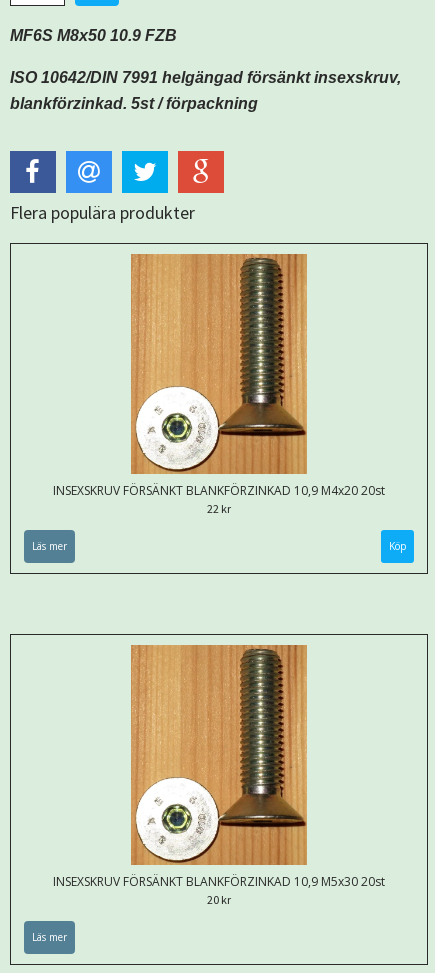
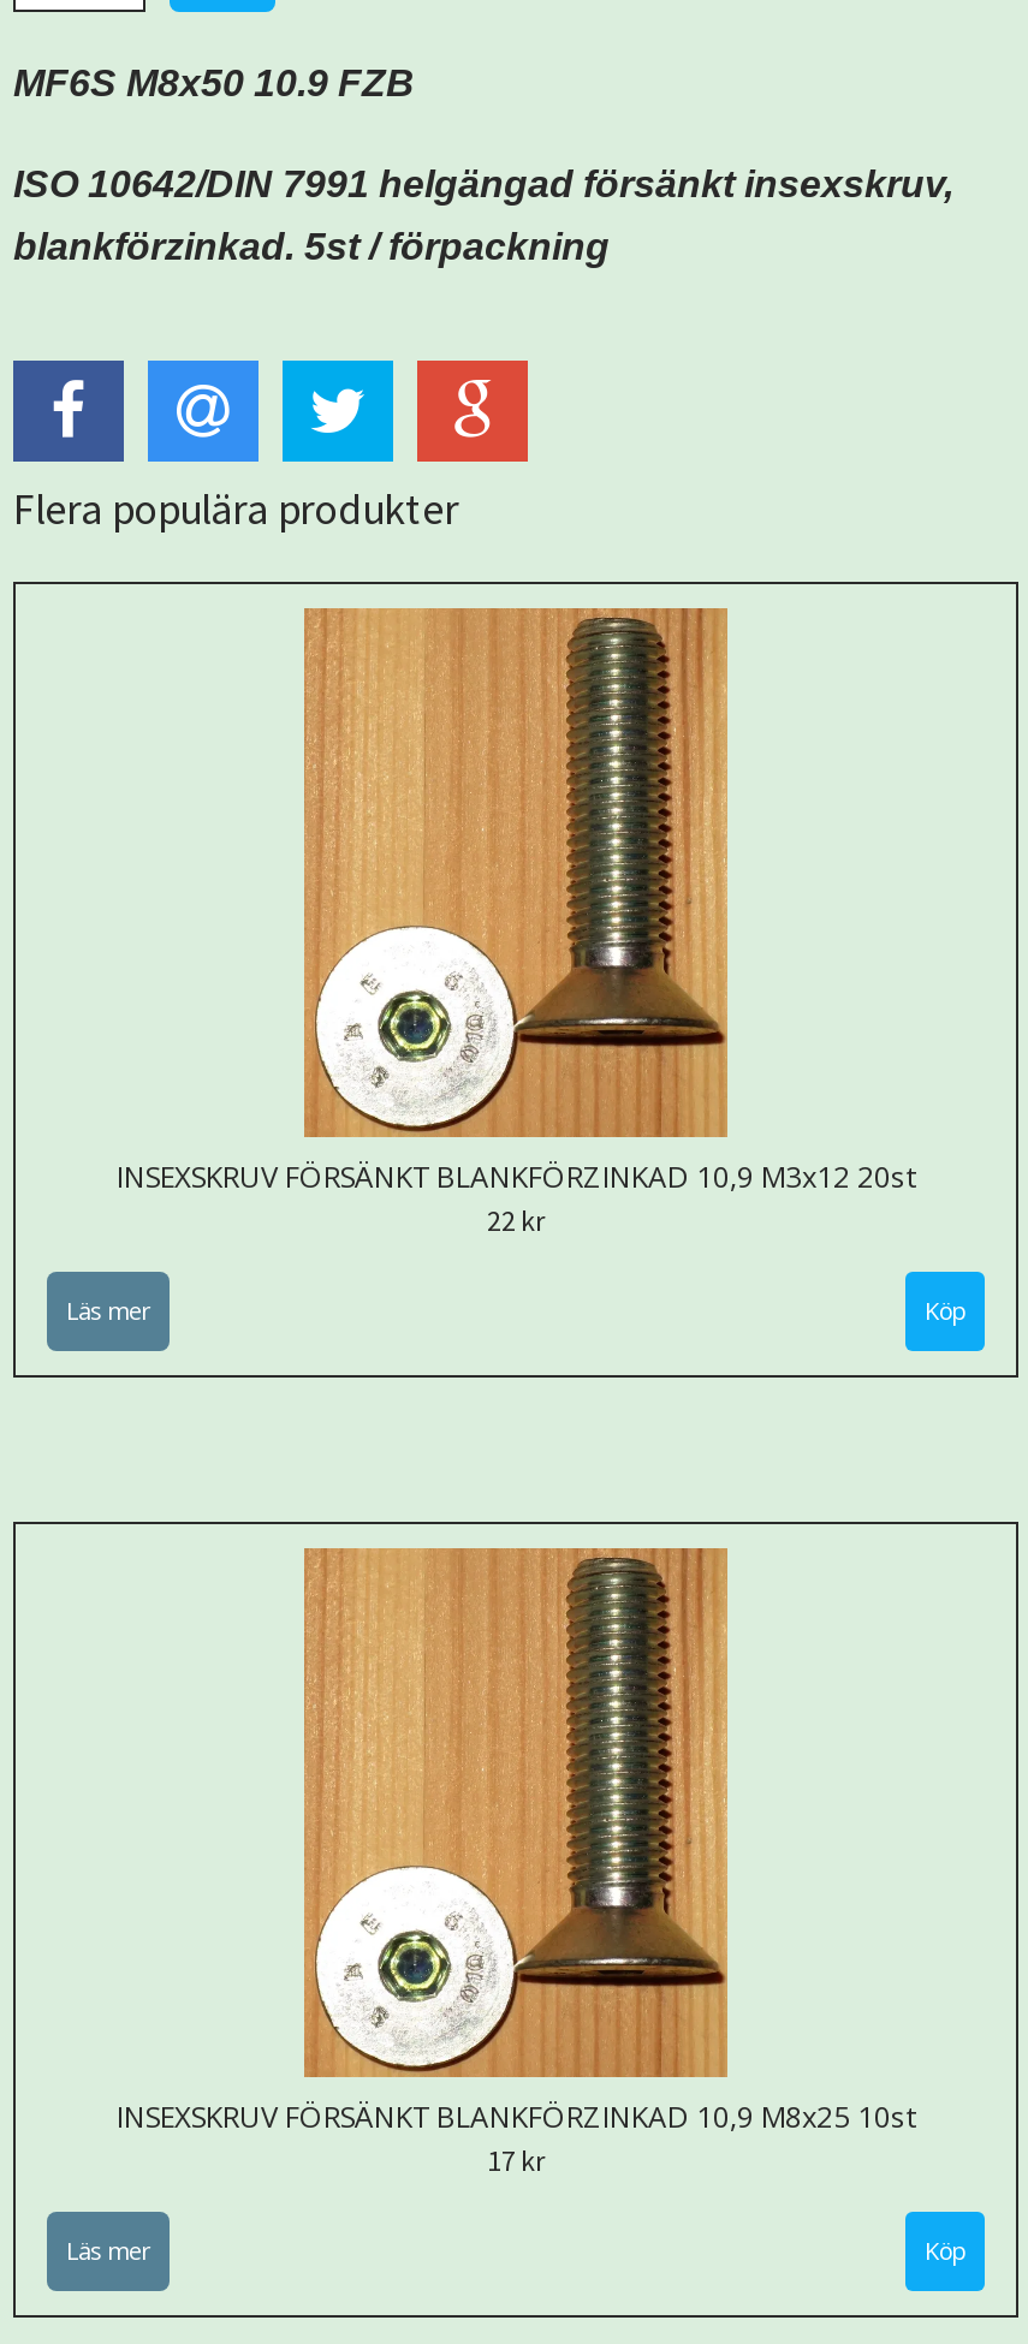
- INSEXSKRUV FÖRSÄNKT BLANKFÖRZINKAD 10,9 M4x20 20st
+ INSEXSKRUV FÖRSÄNKT BLANKFÖRZINKAD 10,9 M3x12 20st

+ [image]

- INSEXSKRUV FÖRSÄNKT BLANKFÖRZINKAD 10,9 M5x30 20st
+ INSEXSKRUV FÖRSÄNKT BLANKFÖRZINKAD 10,9 M8x25 10st

- 20 kr
+ 17 kr
